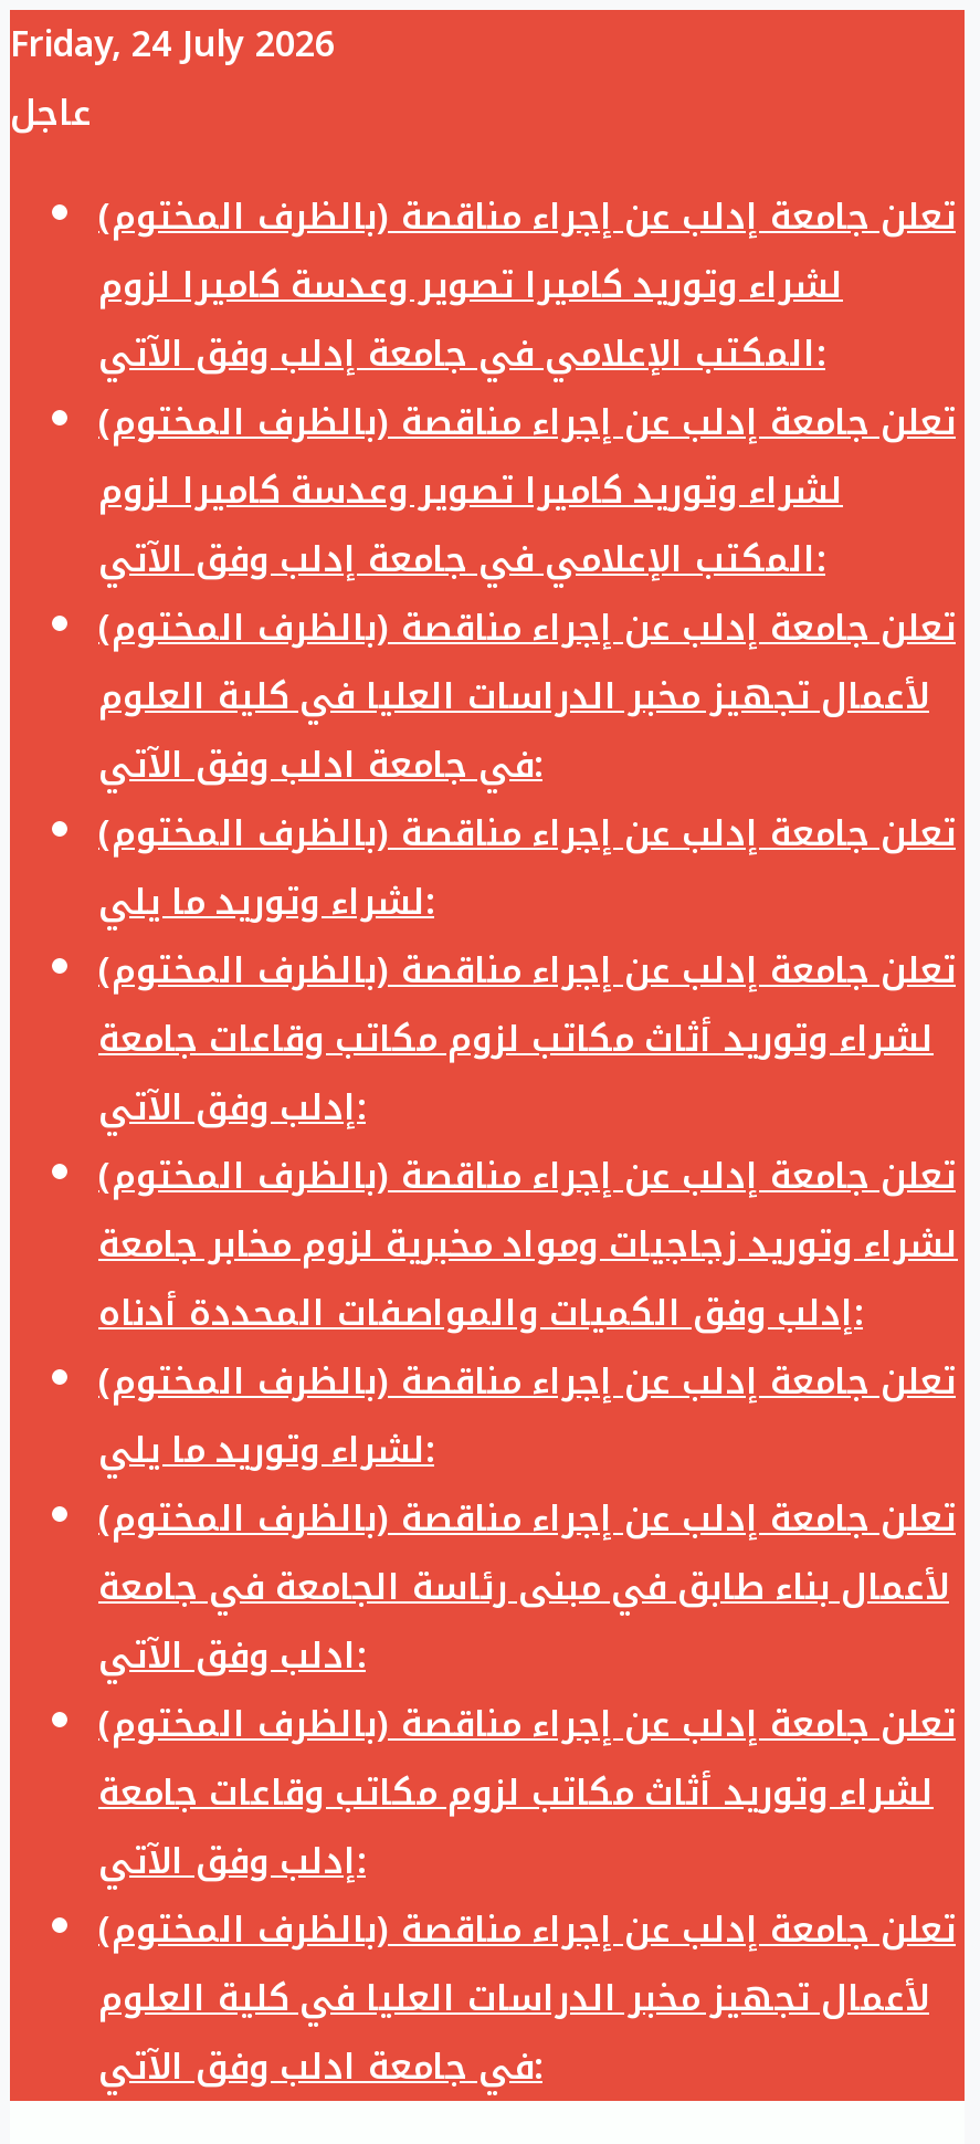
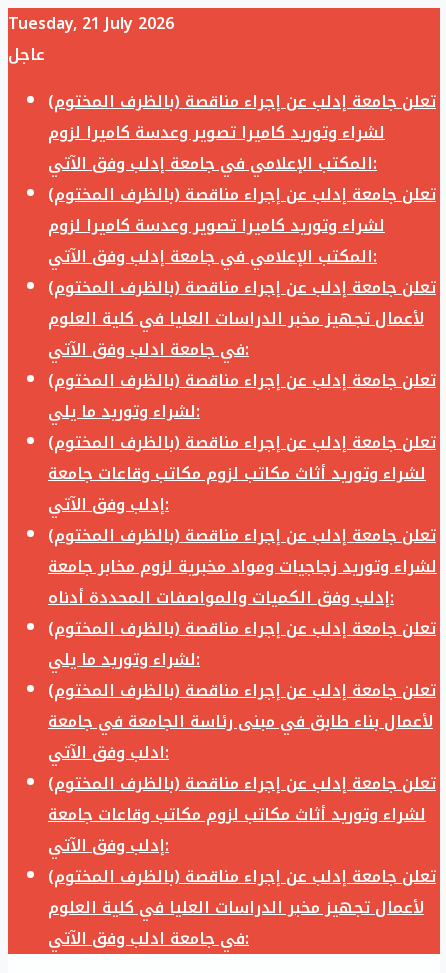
- Friday, 24 July 2026
+ Tuesday, 21 July 2026
